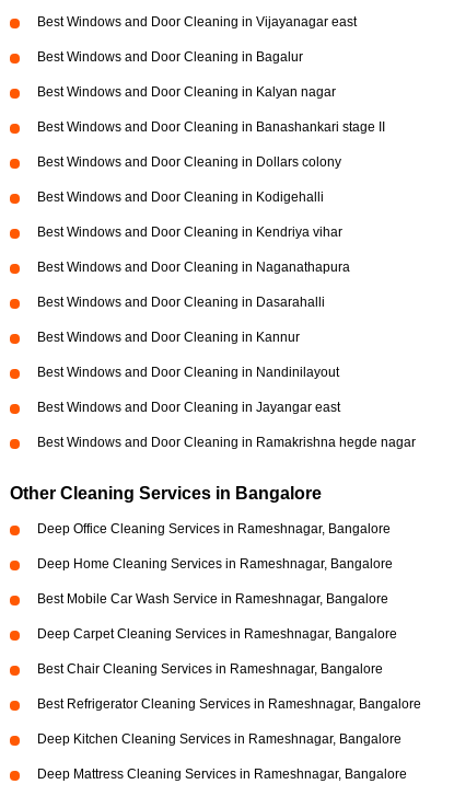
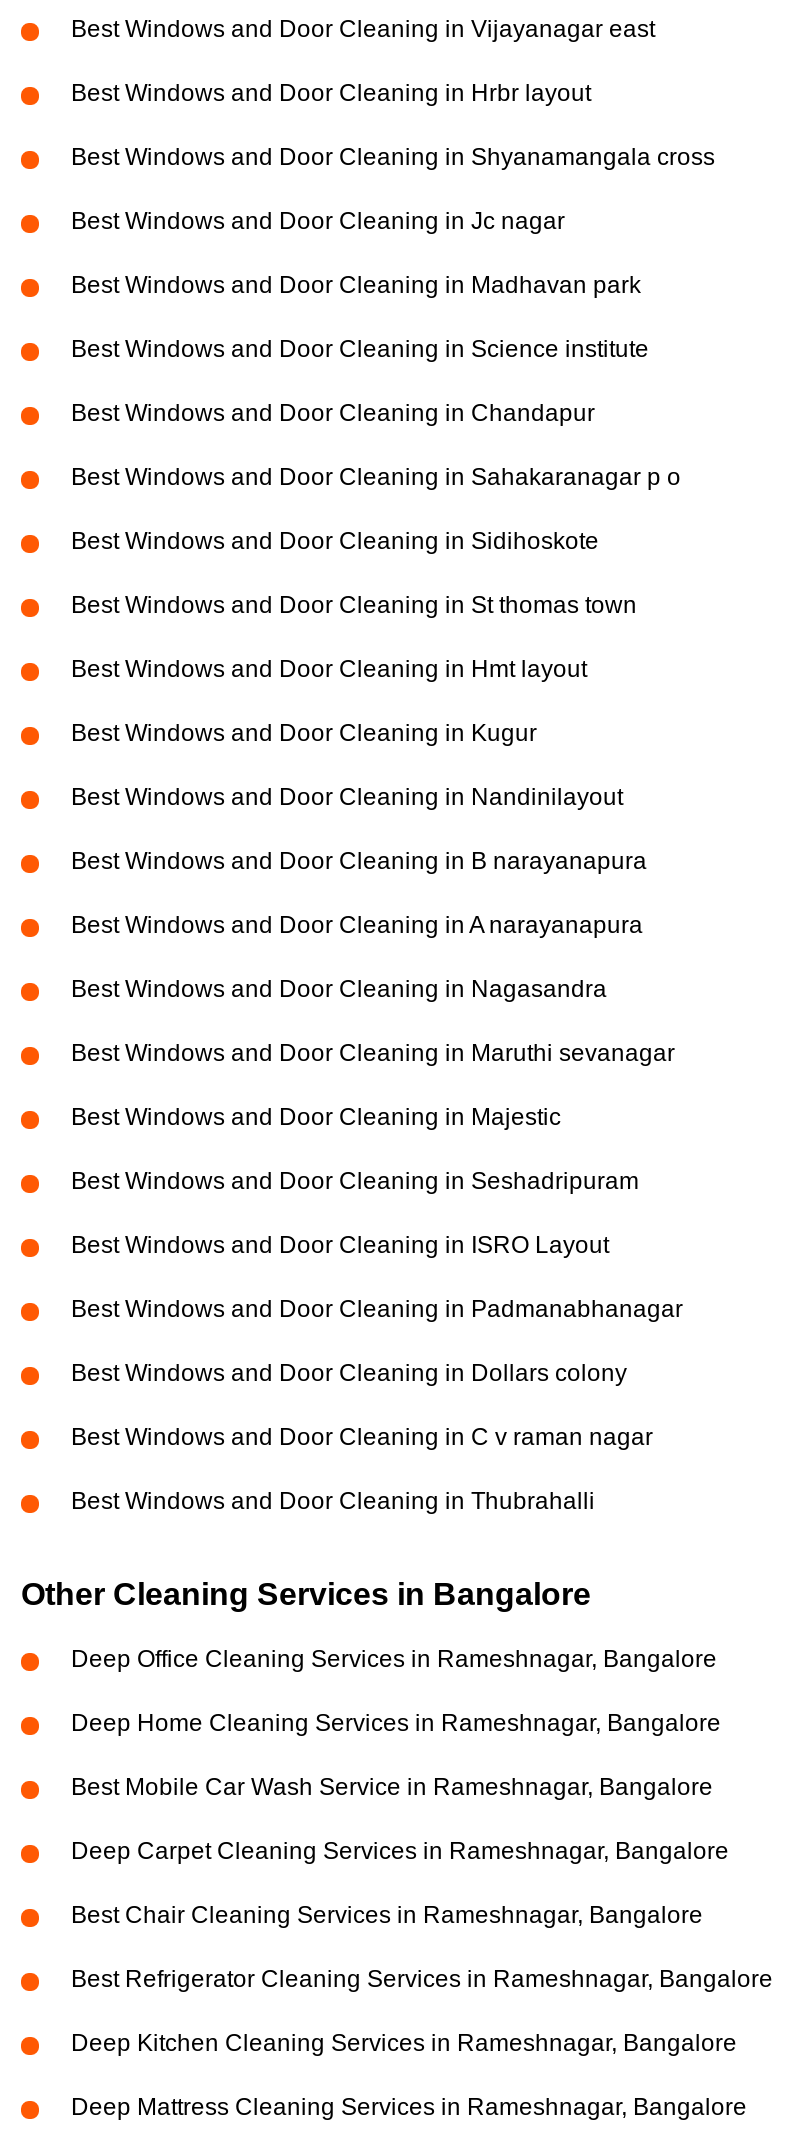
- Best Windows and Door Cleaning in Bagalur
- Best Windows and Door Cleaning in Kalyan nagar
- Best Windows and Door Cleaning in Banashankari stage II
+ Best Windows and Door Cleaning in Hrbr layout
+ Best Windows and Door Cleaning in Shyanamangala cross
+ Best Windows and Door Cleaning in Jc nagar
+ Best Windows and Door Cleaning in Madhavan park
+ Best Windows and Door Cleaning in Science institute
+ Best Windows and Door Cleaning in Chandapur
+ Best Windows and Door Cleaning in Sahakaranagar p o
+ Best Windows and Door Cleaning in Sidihoskote
+ Best Windows and Door Cleaning in St thomas town
+ Best Windows and Door Cleaning in Hmt layout
+ Best Windows and Door Cleaning in Kugur
+ Best Windows and Door Cleaning in B narayanapura
+ Best Windows and Door Cleaning in A narayanapura
+ Best Windows and Door Cleaning in Nagasandra
+ Best Windows and Door Cleaning in Maruthi sevanagar
+ Best Windows and Door Cleaning in Majestic
+ Best Windows and Door Cleaning in Seshadripuram
+ Best Windows and Door Cleaning in ISRO Layout
+ Best Windows and Door Cleaning in Padmanabhanagar

moved down: Best Windows and Door Cleaning in Dollars colony

- Best Windows and Door Cleaning in Kodigehalli
- Best Windows and Door Cleaning in Kendriya vihar
- Best Windows and Door Cleaning in Naganathapura
- Best Windows and Door Cleaning in Dasarahalli
- Best Windows and Door Cleaning in Kannur
- Best Windows and Door Cleaning in Jayangar east
- Best Windows and Door Cleaning in Ramakrishna hegde nagar
+ Best Windows and Door Cleaning in C v raman nagar
+ Best Windows and Door Cleaning in Thubrahalli

moved up: Best Windows and Door Cleaning in Nandinilayout
